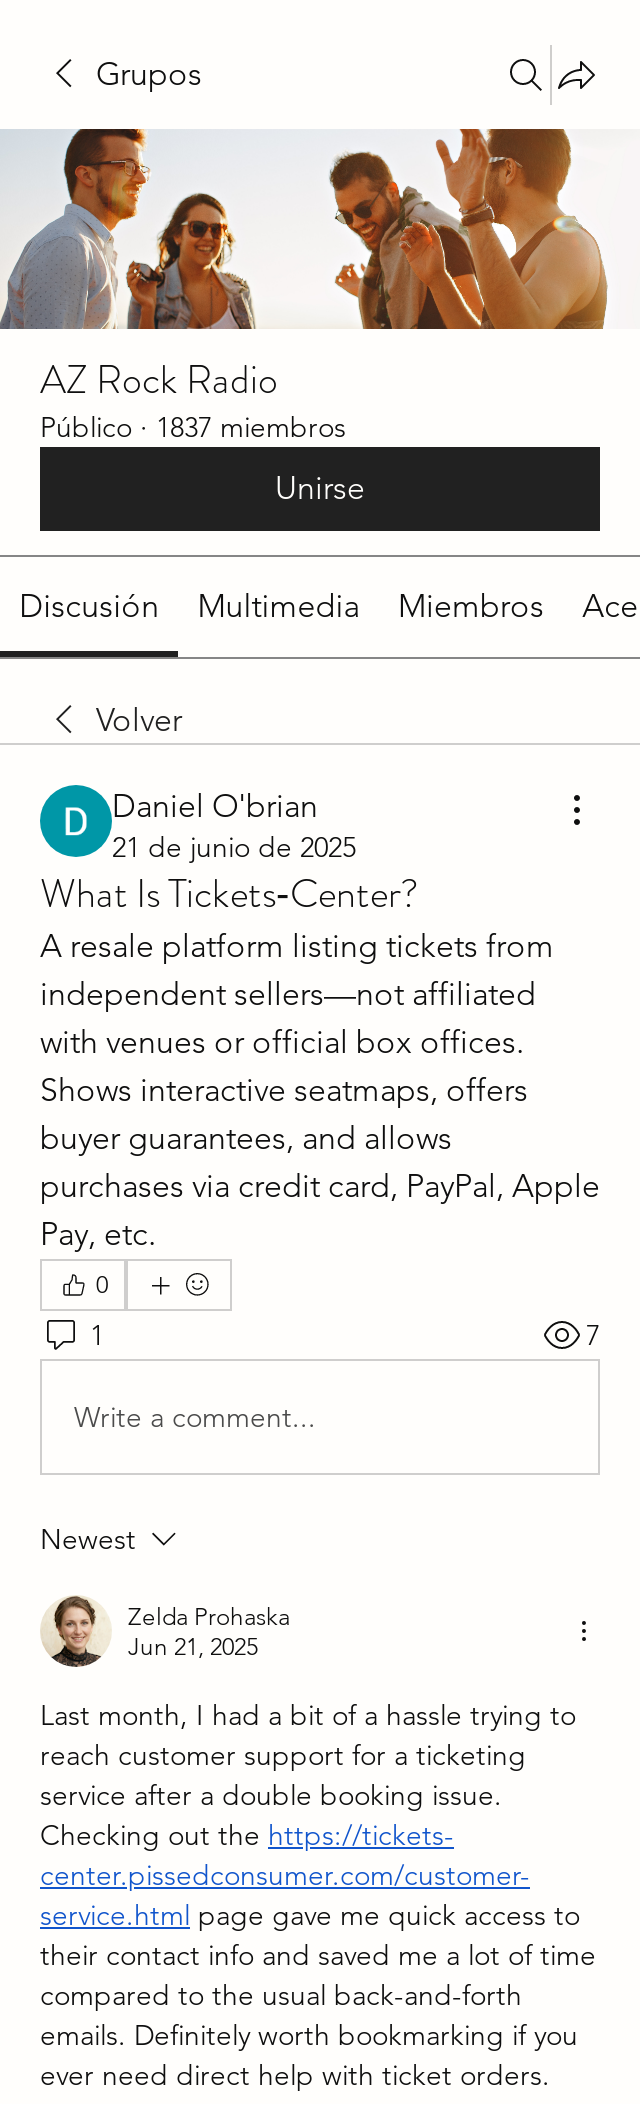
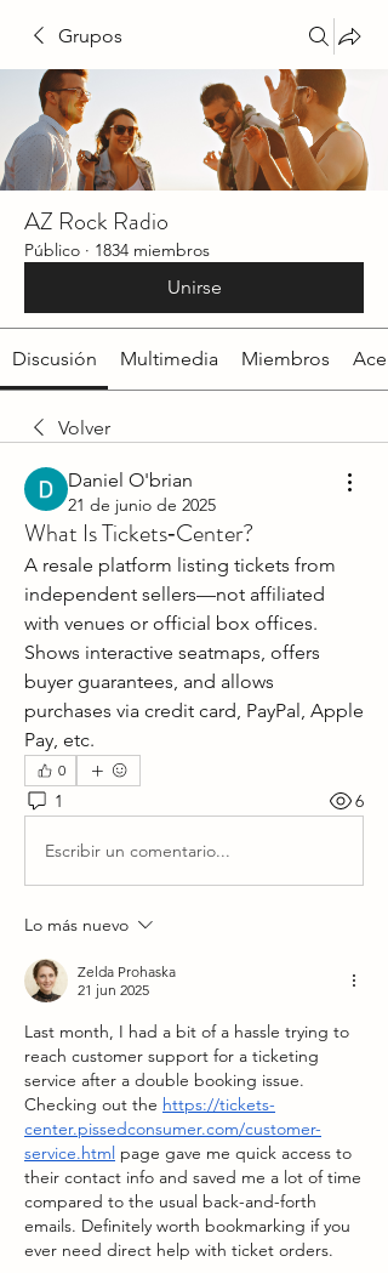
- Público · 1837 miembros
+ Público · 1834 miembros

- 7
+ 6

- Write a comment...
+ Escribir un comentario...

- Newest
+ Lo más nuevo

- Jun 21, 2025
+ 21 jun 2025
